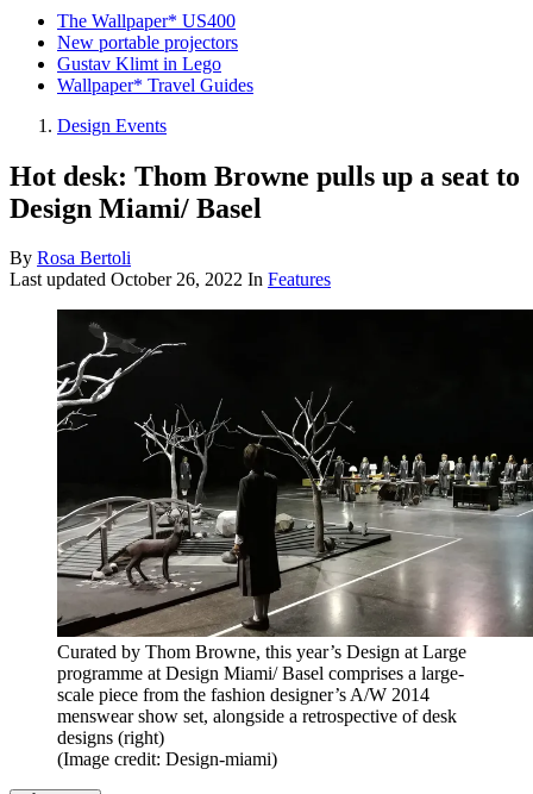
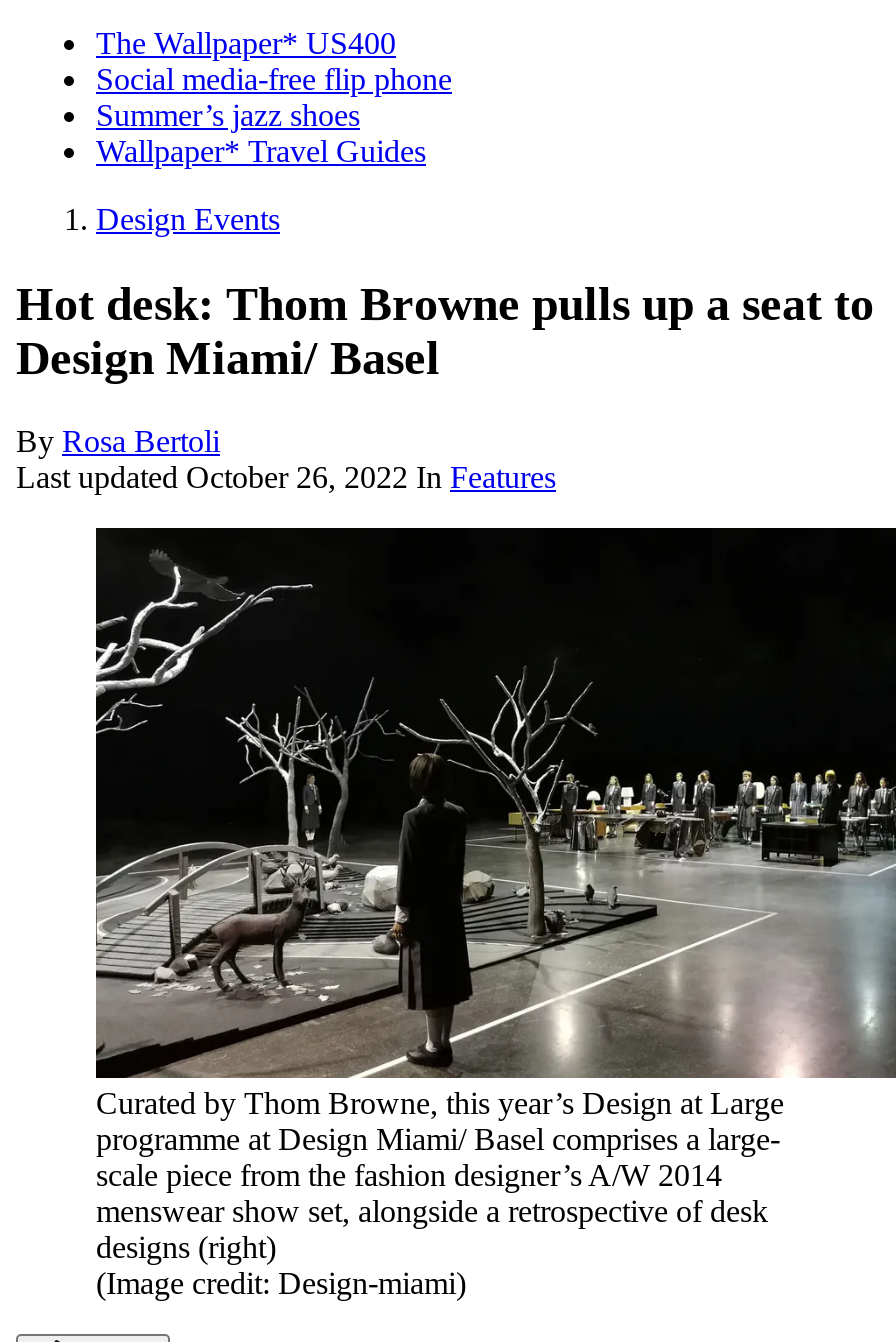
- New portable projectors
- Gustav Klimt in Lego
+ Social media-free flip phone
+ Summer’s jazz shoes
